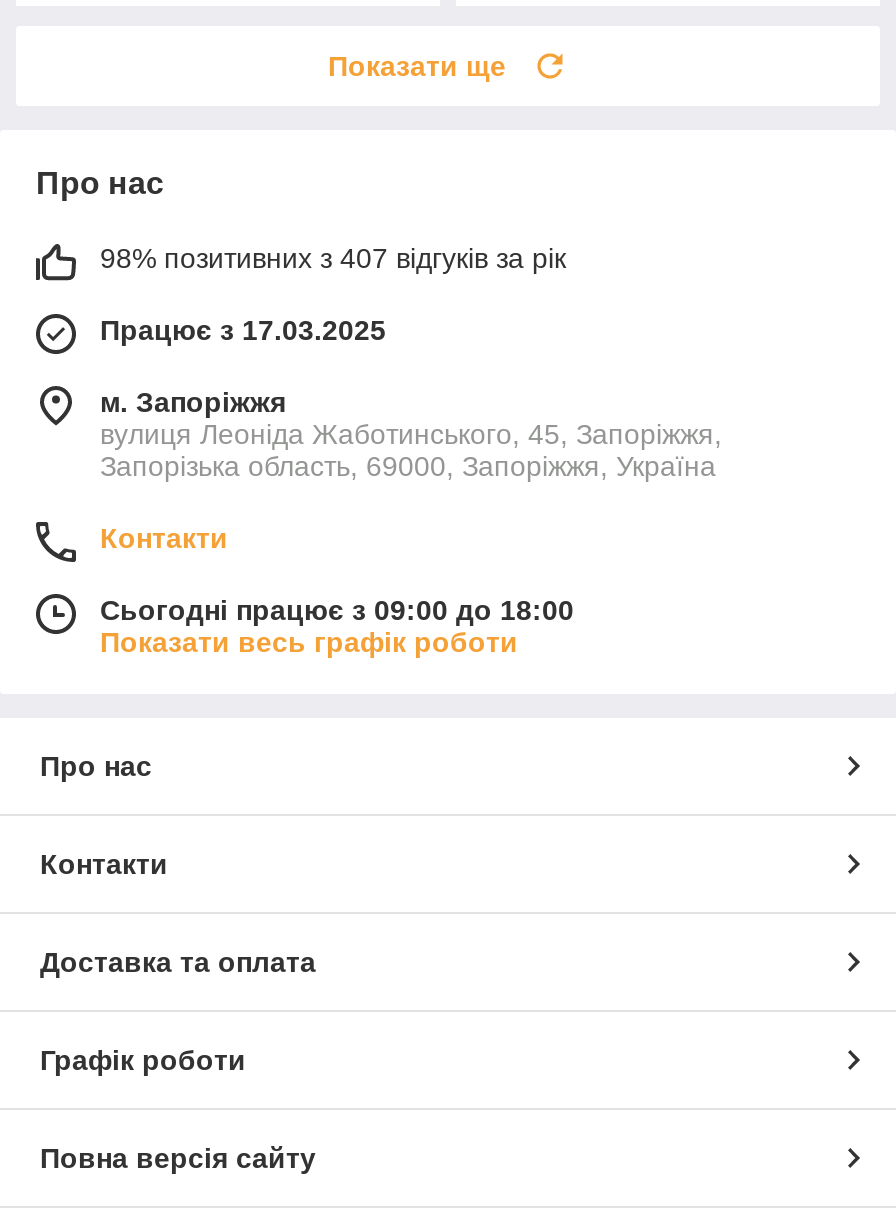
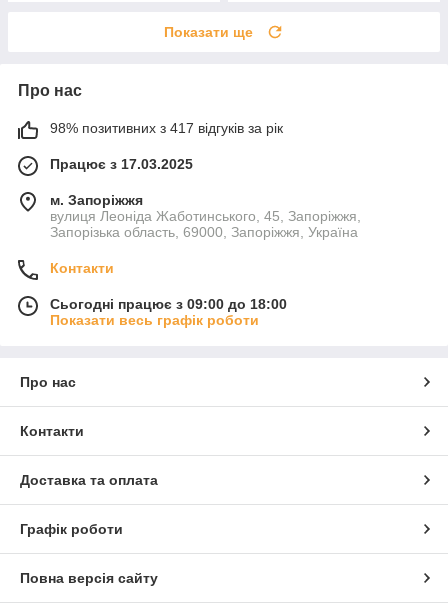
- 98% позитивних з 407 відгуків за рік
+ 98% позитивних з 417 відгуків за рік
